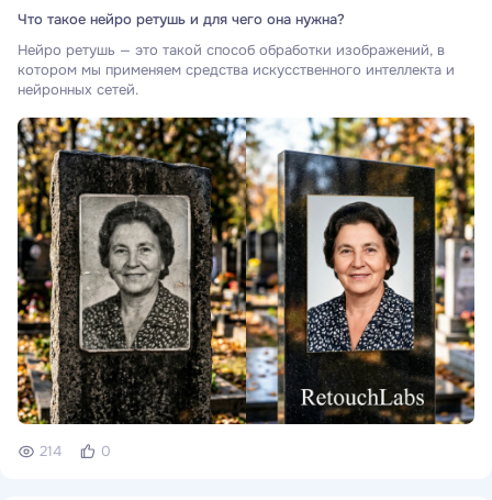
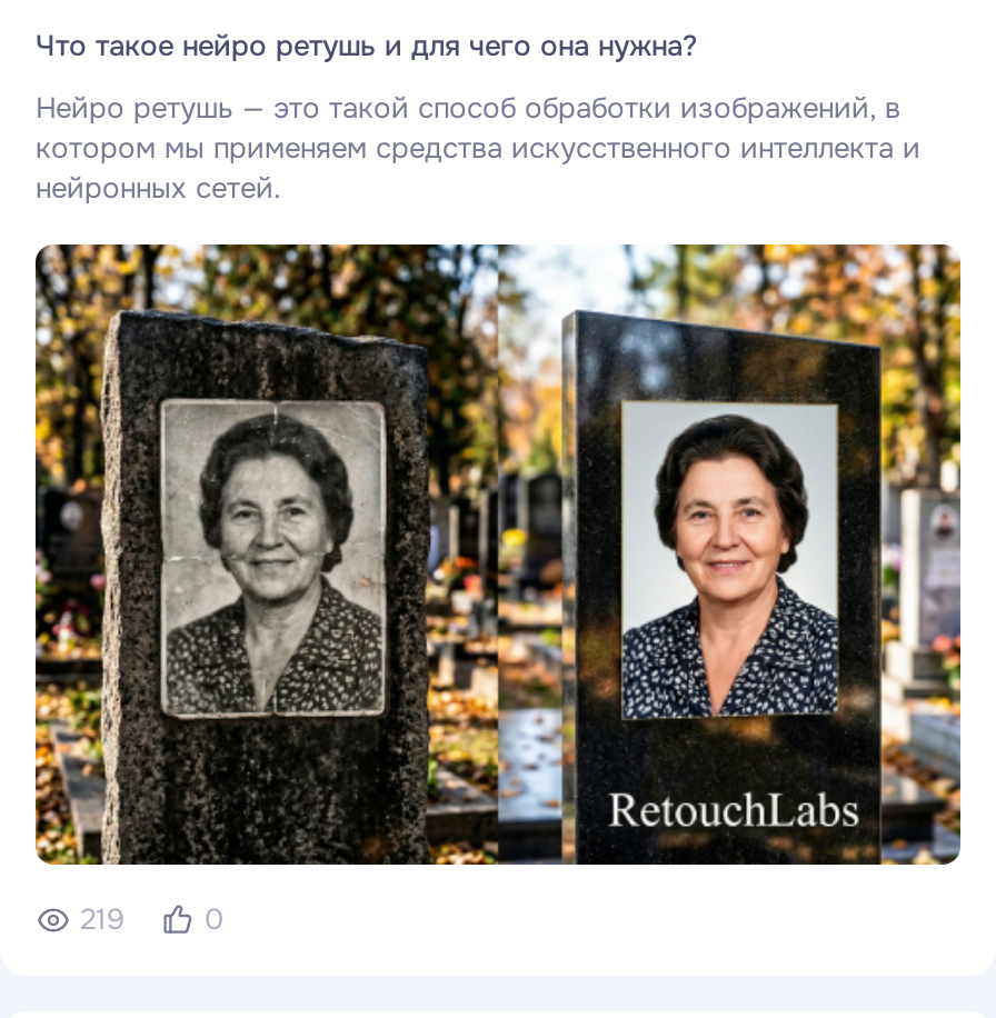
- 214
+ 219
